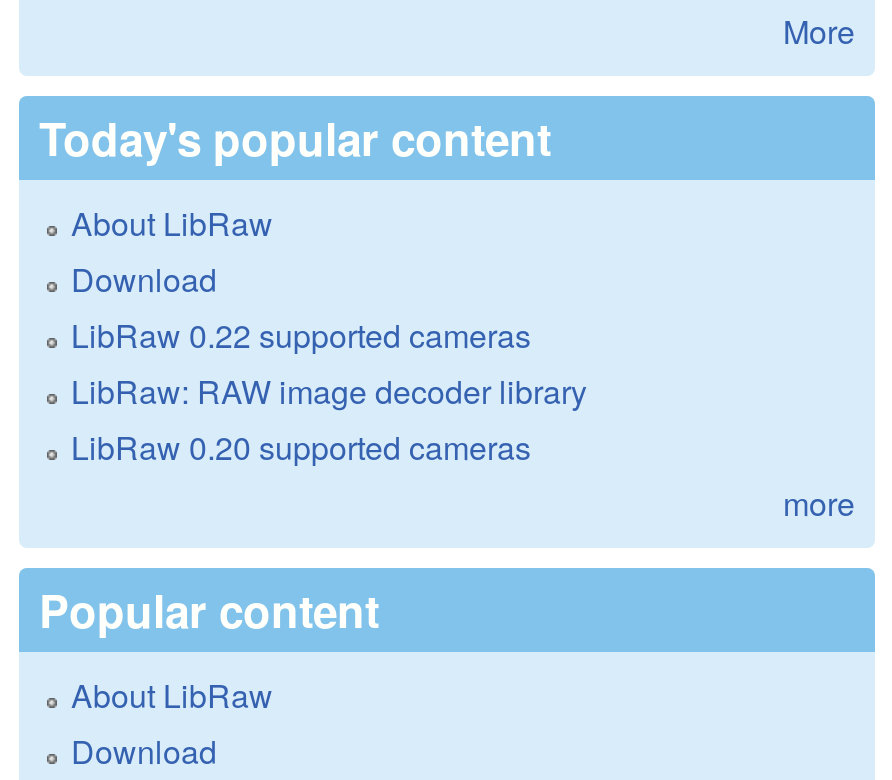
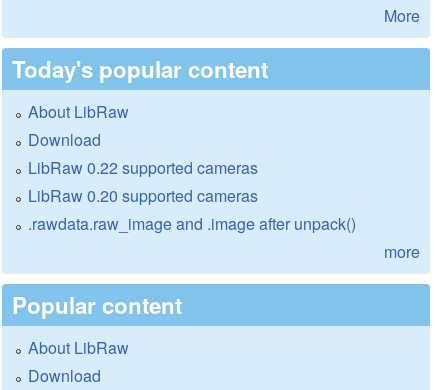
- LibRaw: RAW image decoder library

moved up: LibRaw 0.20 supported cameras

+ .rawdata.raw_image and .image after unpack()
